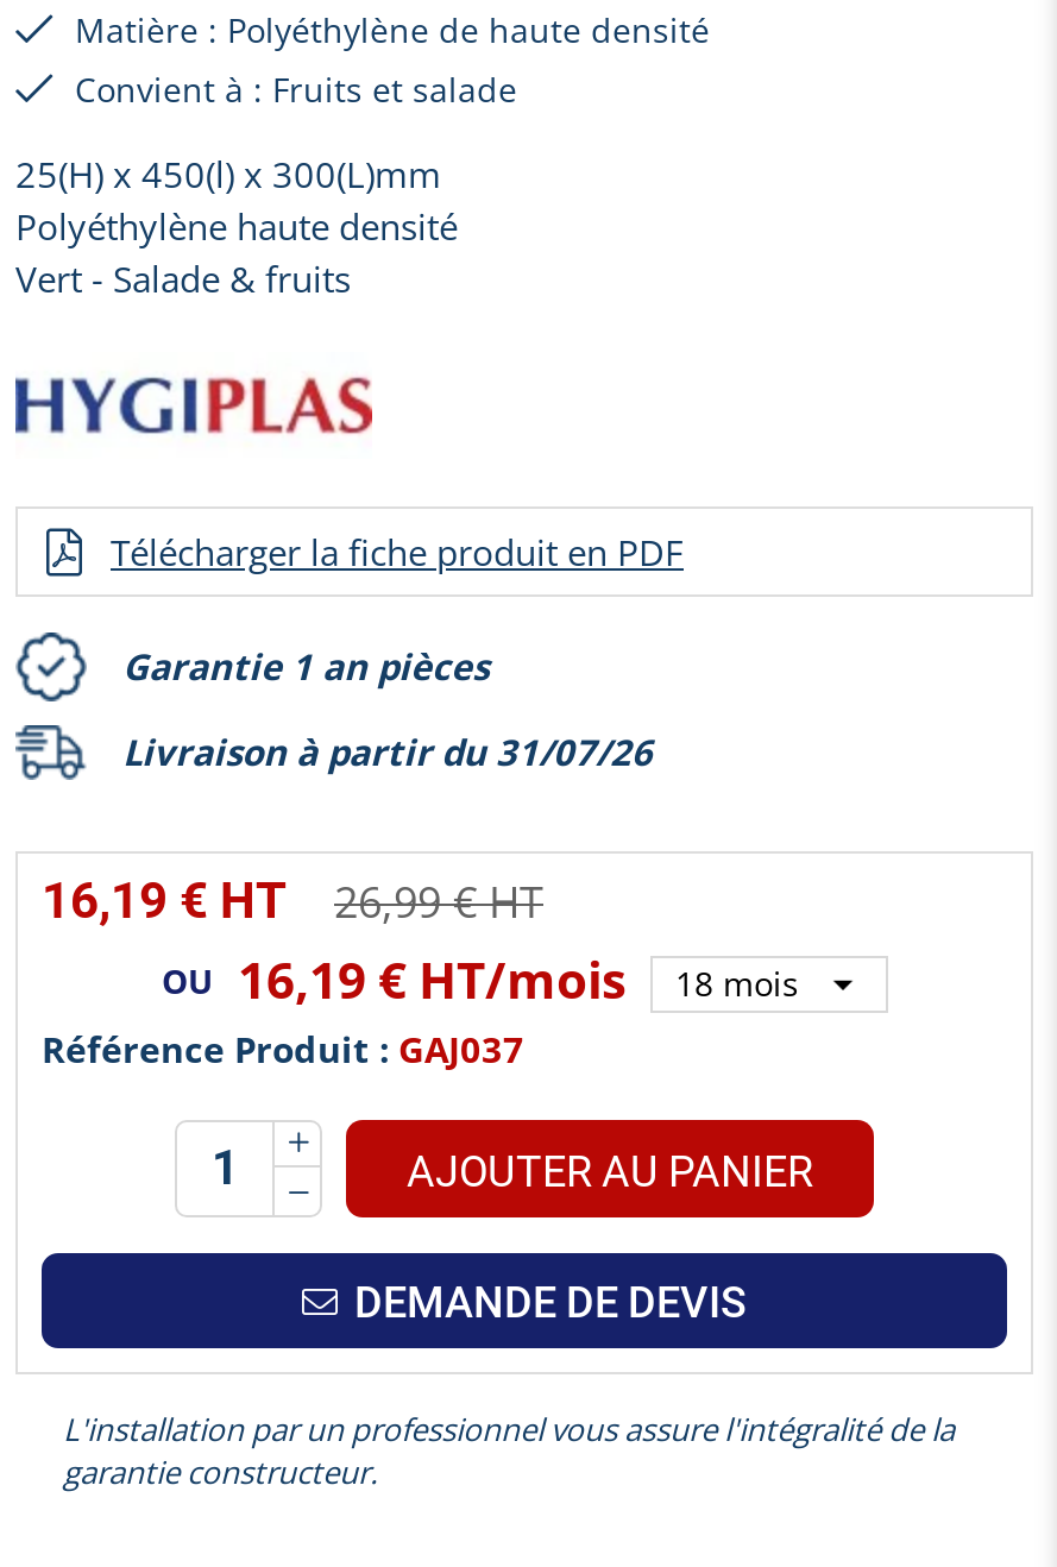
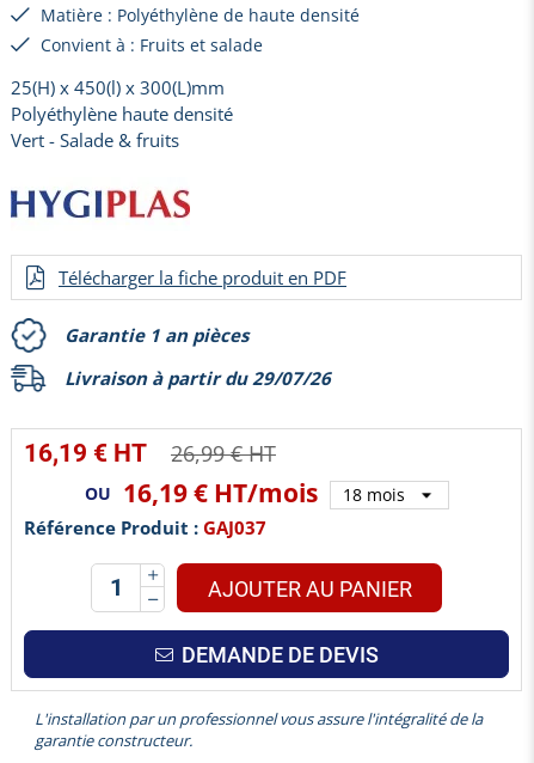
- Livraison à partir du 31/07/26
+ Livraison à partir du 29/07/26
